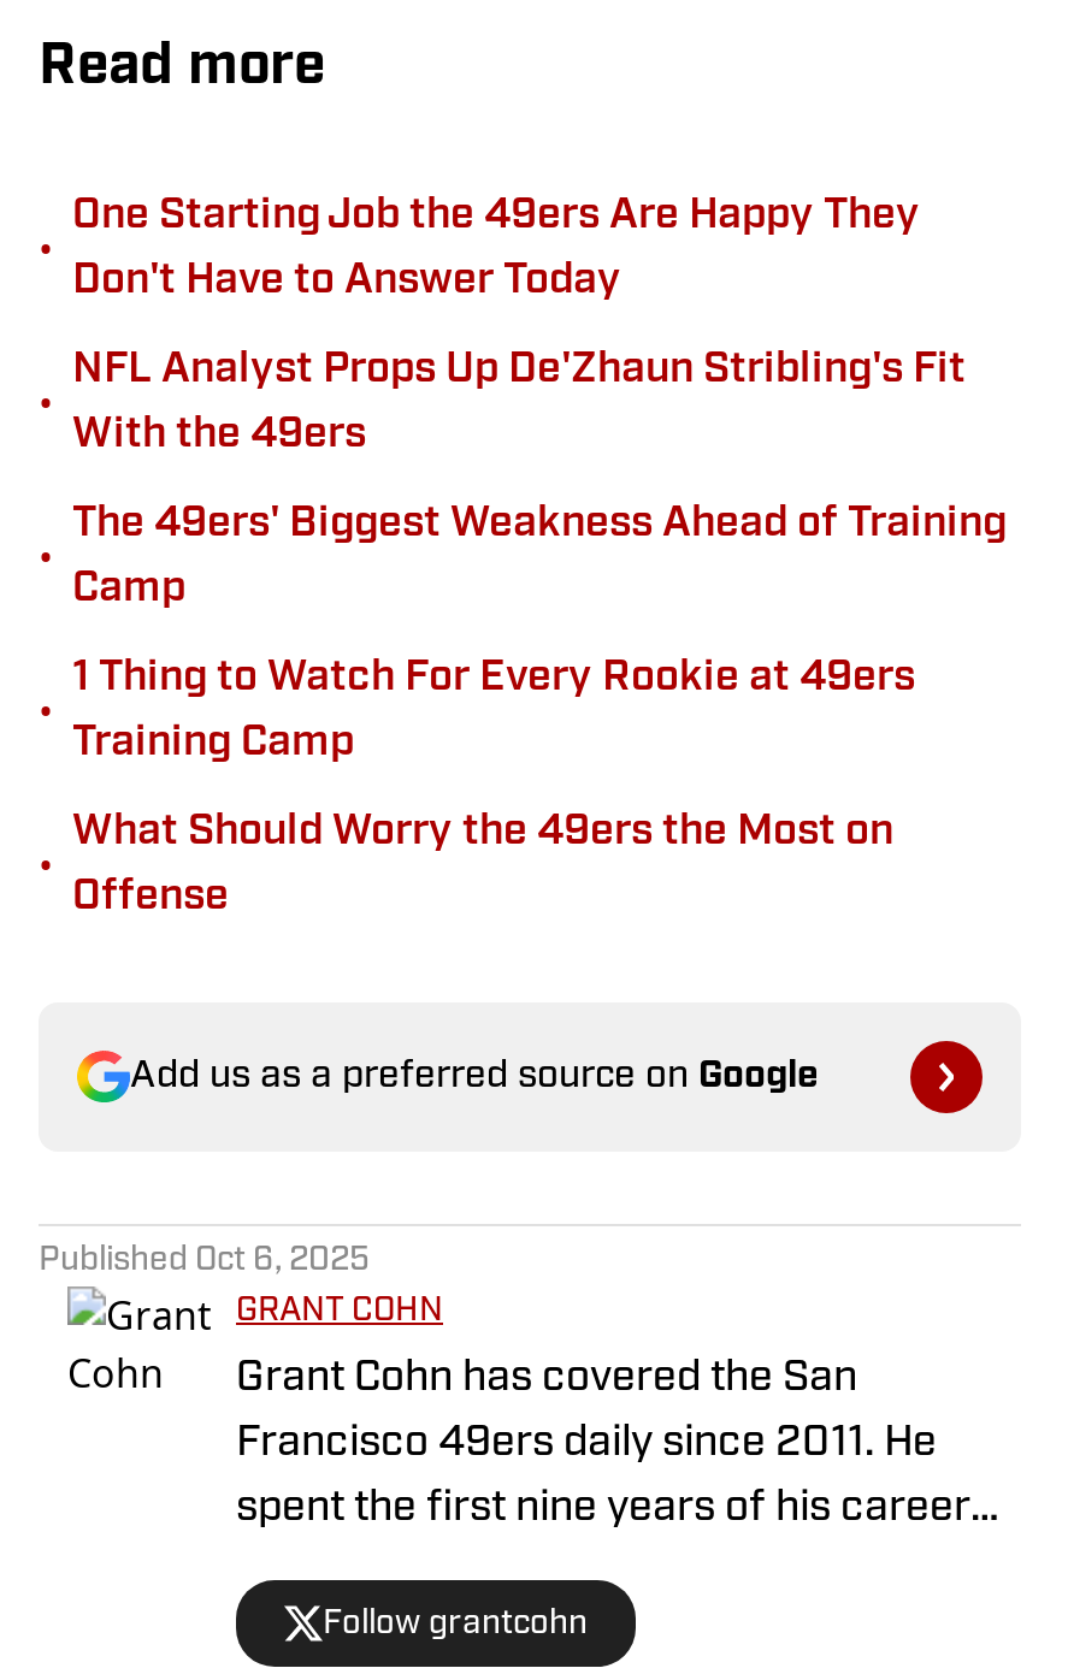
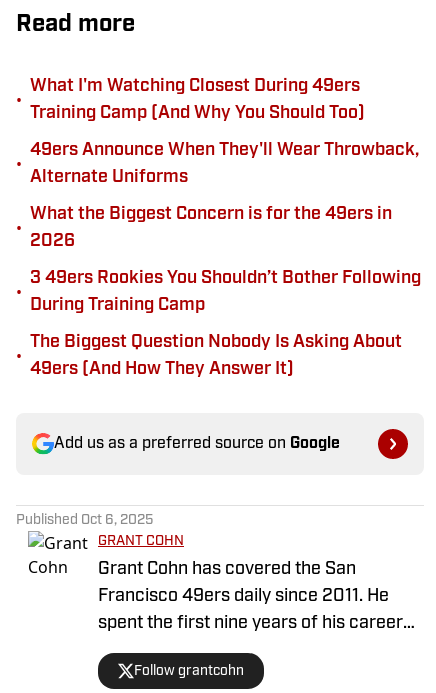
- One Starting Job the 49ers Are Happy They
- Don't Have to Answer Today
+ What I'm Watching Closest During 49ers
+ Training Camp (And Why You Should Too)

- NFL Analyst Props Up De'Zhaun Stribling's Fit
- With the 49ers
+ 49ers Announce When They'll Wear Throwback,
+ Alternate Uniforms

- The 49ers' Biggest Weakness Ahead of Training
- Camp
+ What the Biggest Concern is for the 49ers in
+ 2026

- 1 Thing to Watch For Every Rookie at 49ers
- Training Camp
+ 3 49ers Rookies You Shouldn’t Bother Following
+ During Training Camp

- What Should Worry the 49ers the Most on
- Offense
+ The Biggest Question Nobody Is Asking About
+ 49ers (And How They Answer It)
